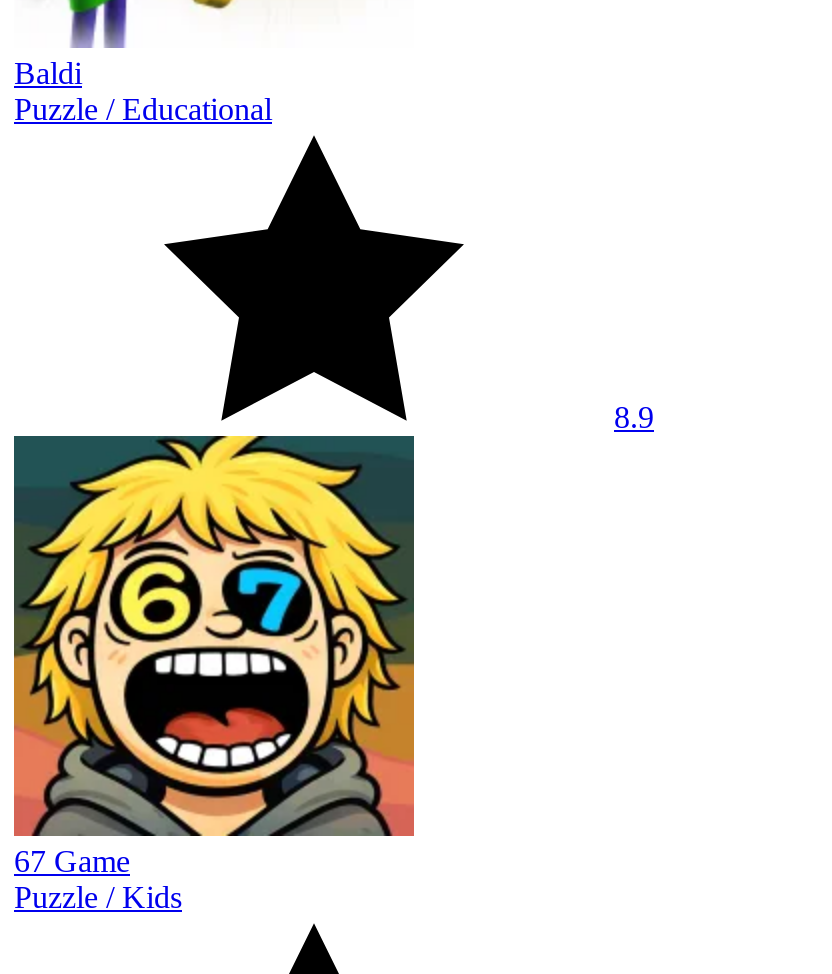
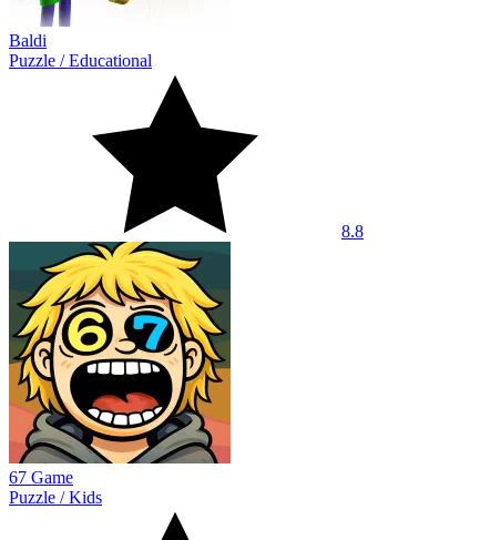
- 8.9
+ 8.8
